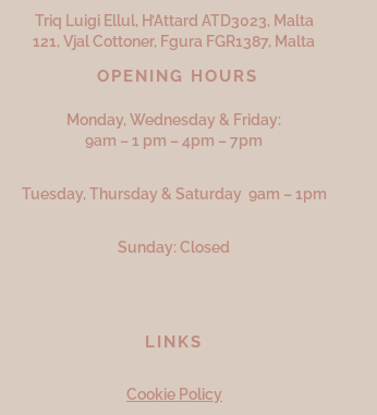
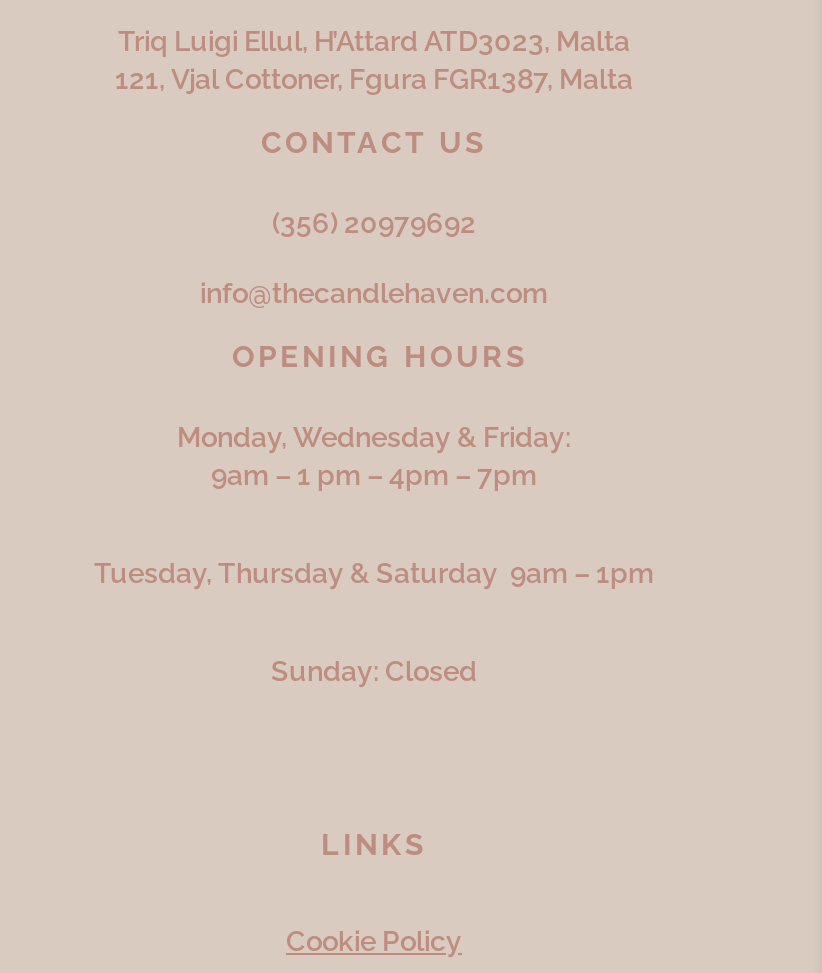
+ CONTACT US
+ (356) 20979692
+ info@thecandlehaven.com
